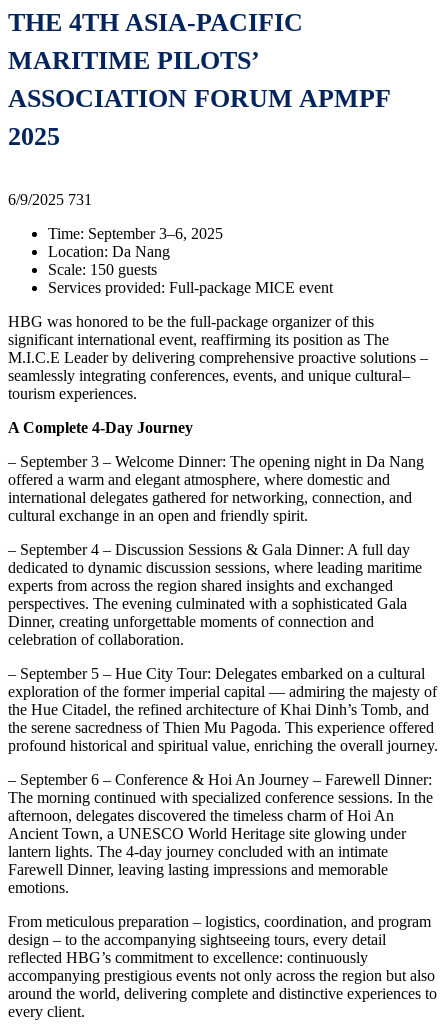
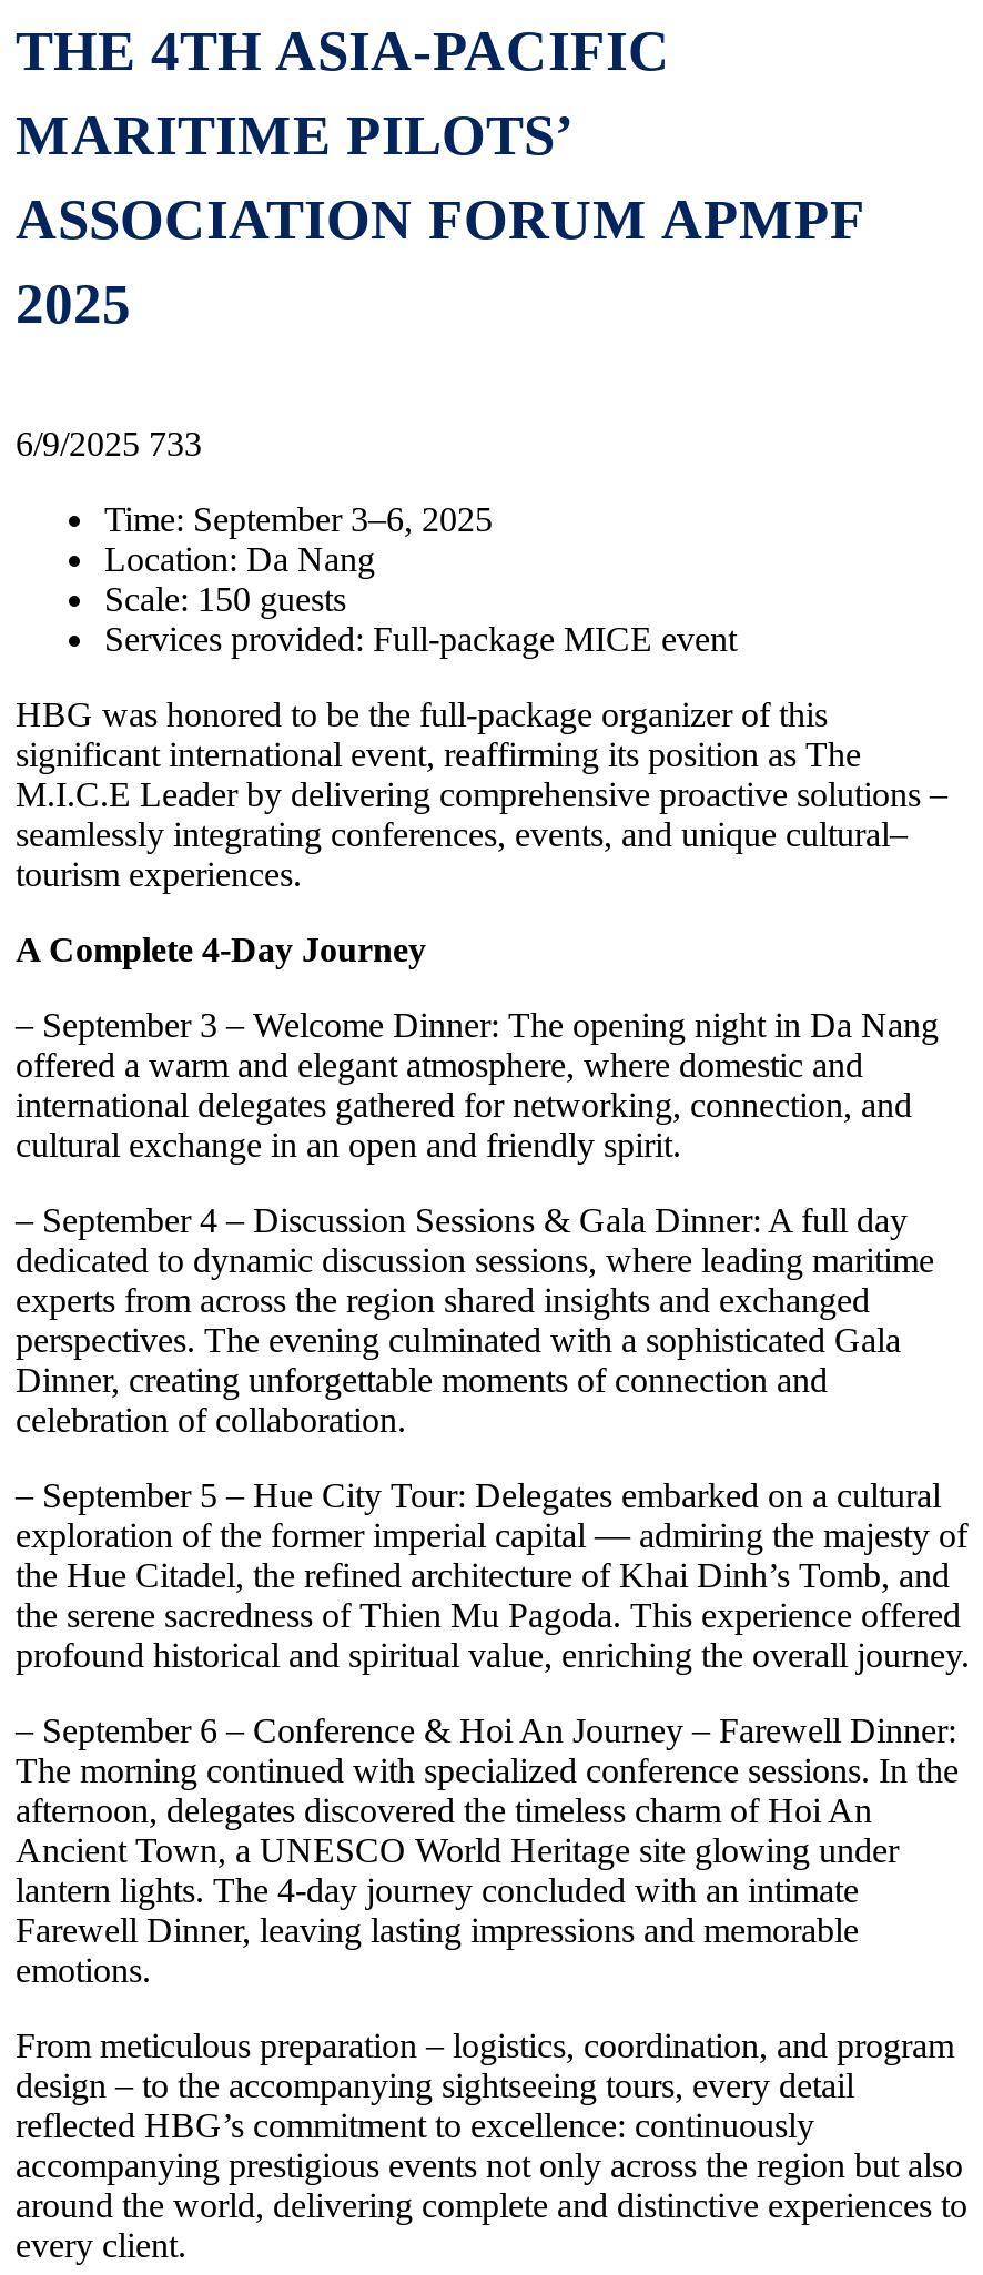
- 6/9/2025 731
+ 6/9/2025 733
